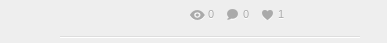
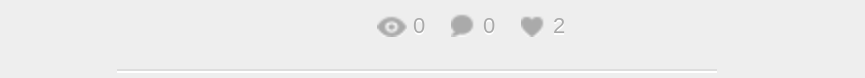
- 1
+ 2
